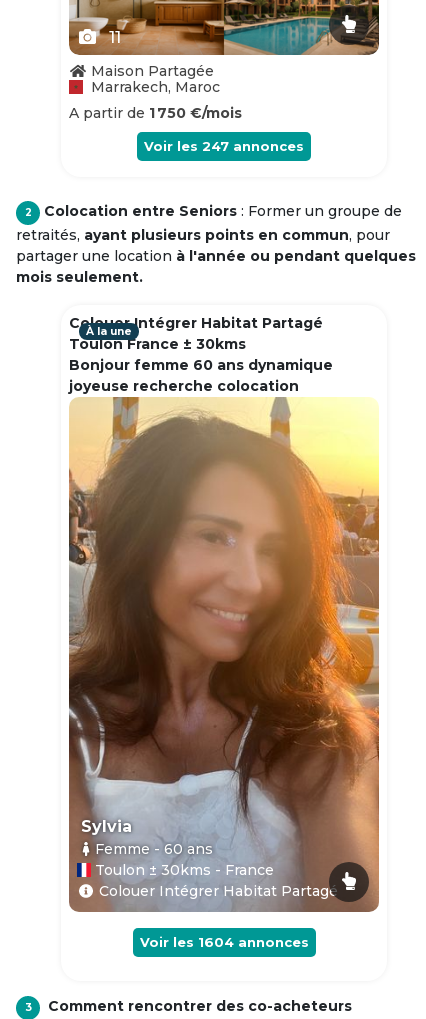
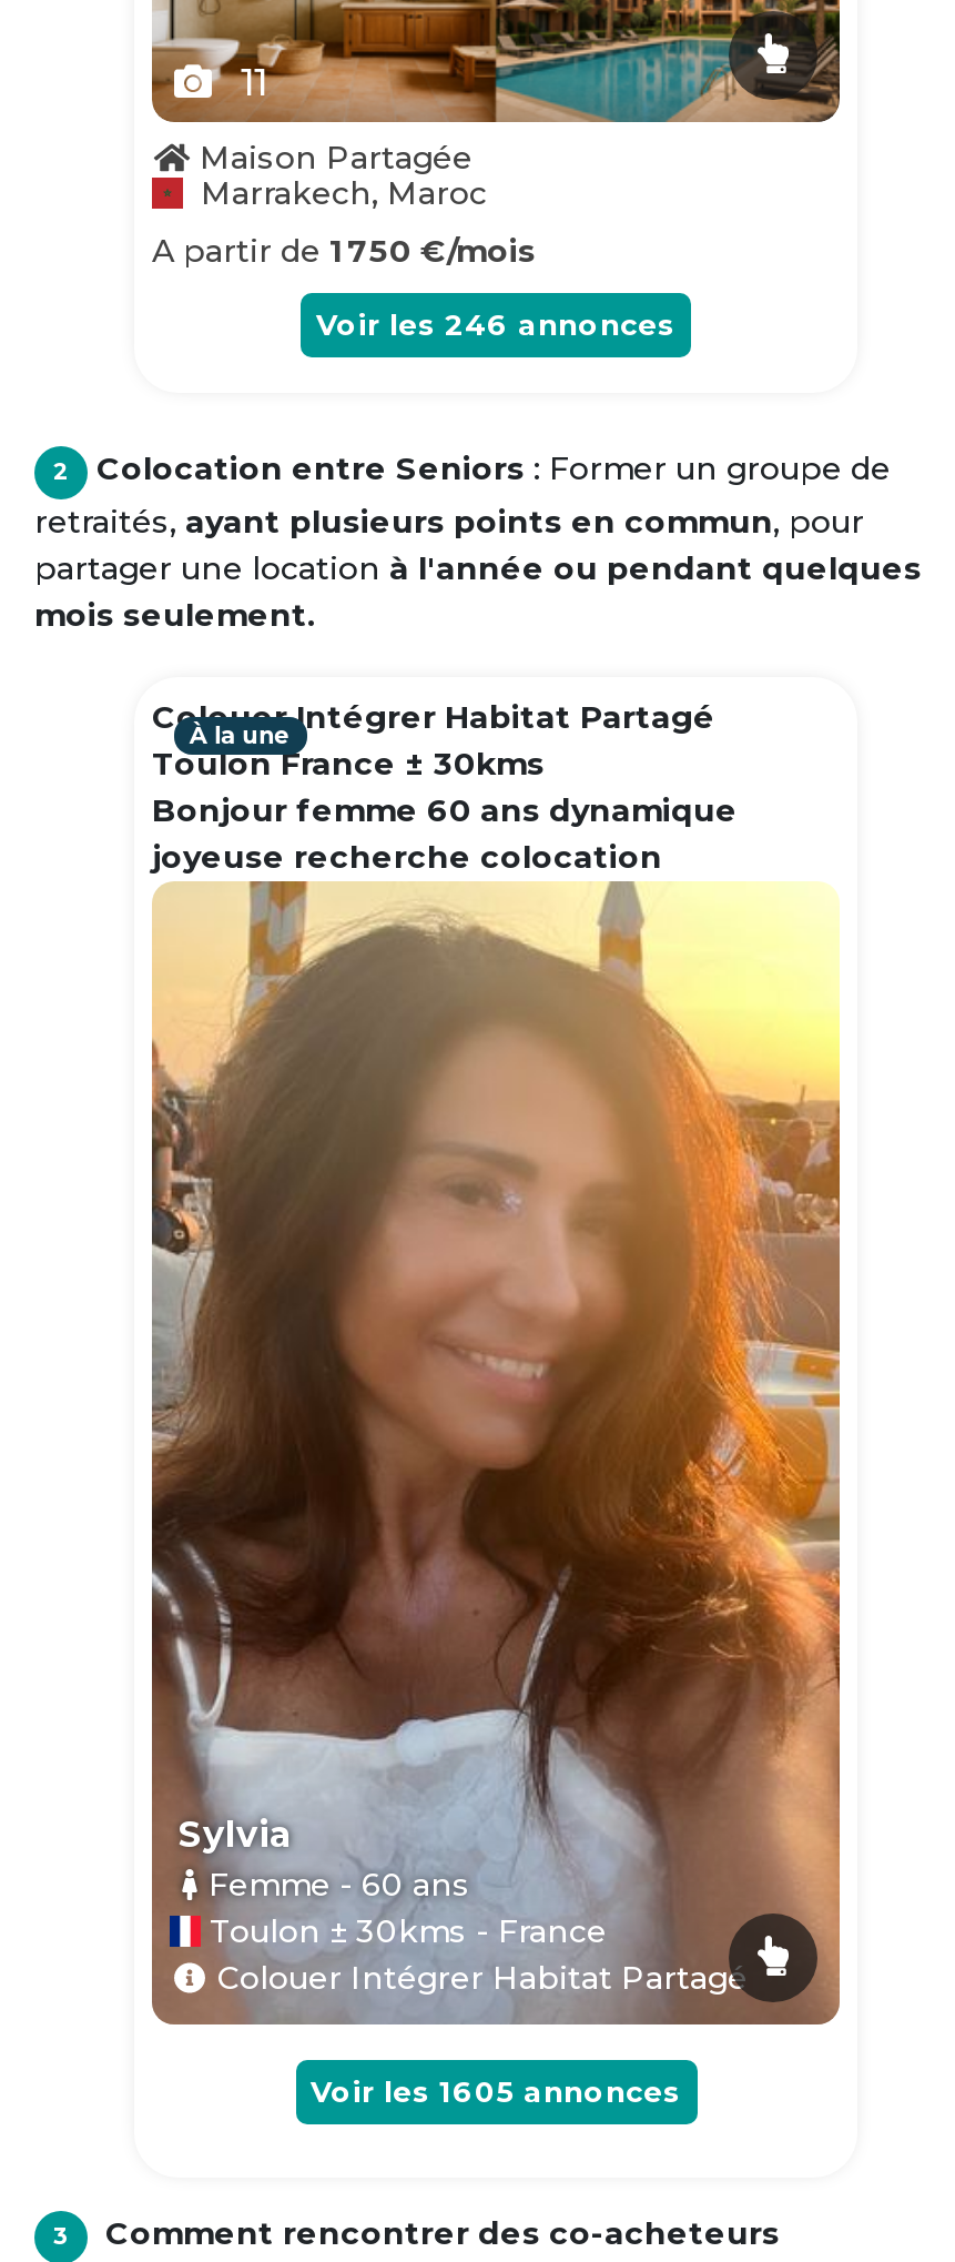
- Voir les 247 annonces
+ Voir les 246 annonces

- Voir les 1604 annonces
+ Voir les 1605 annonces
